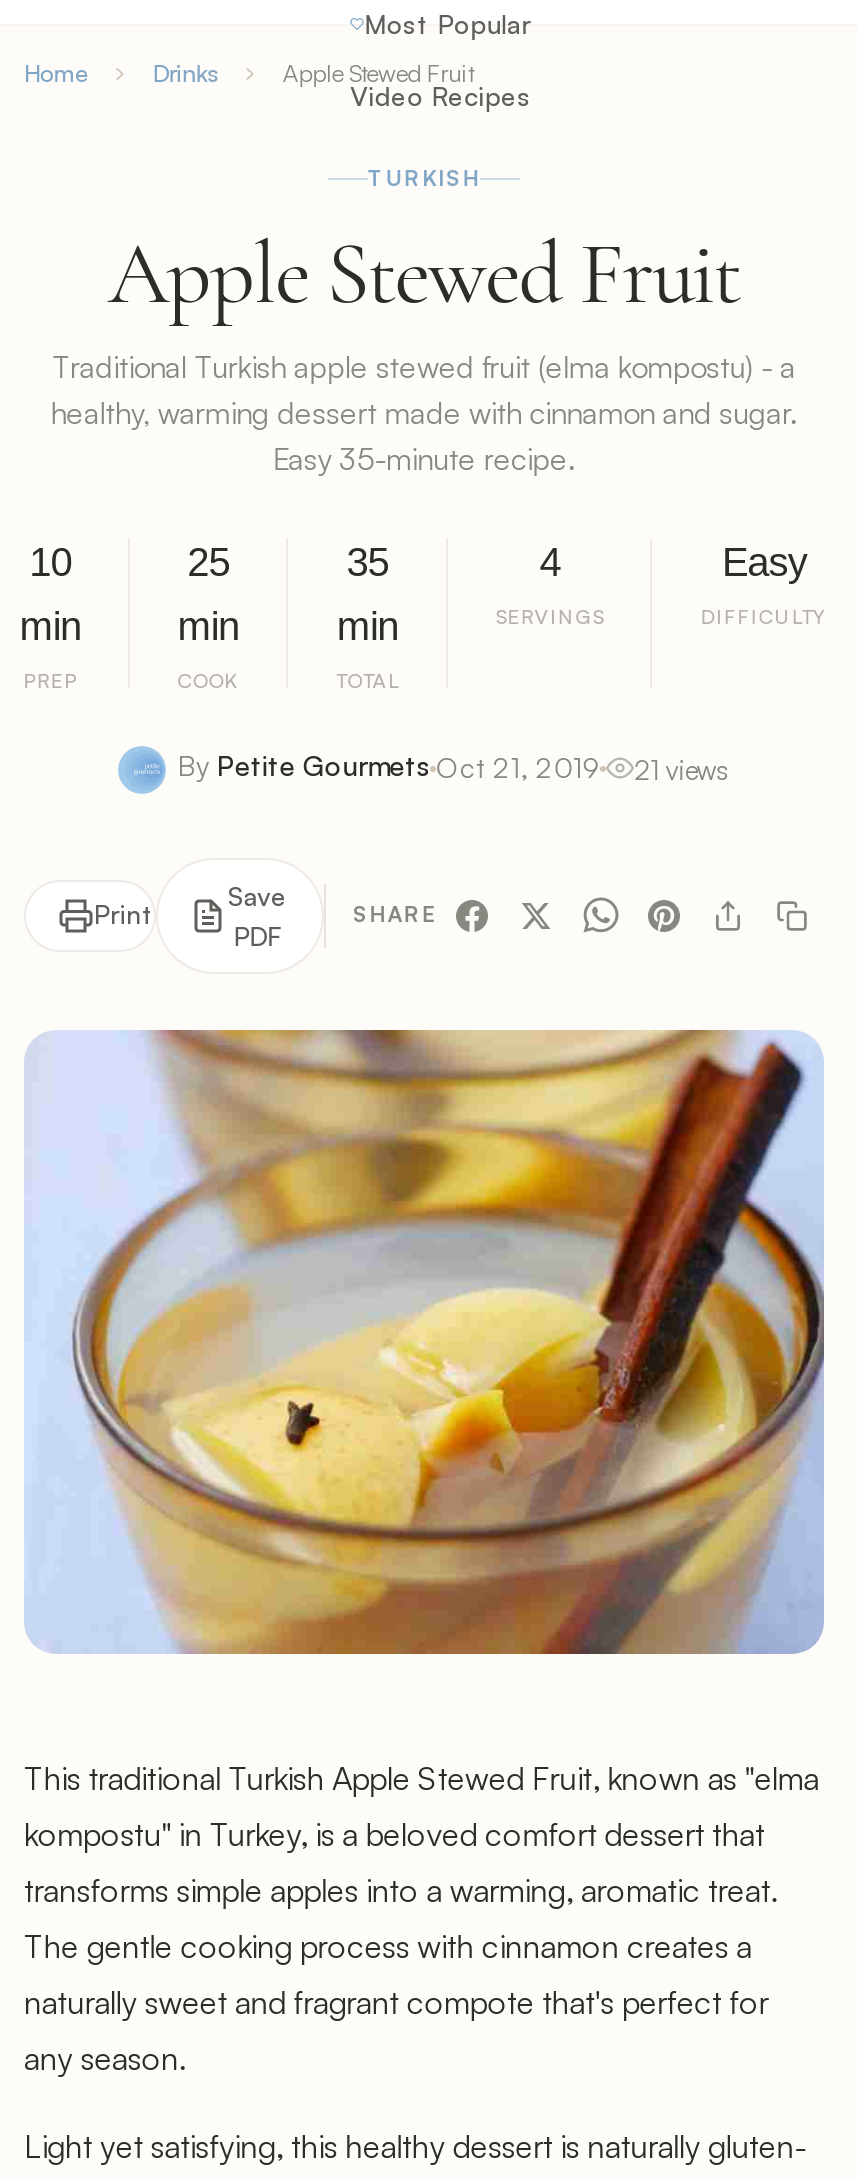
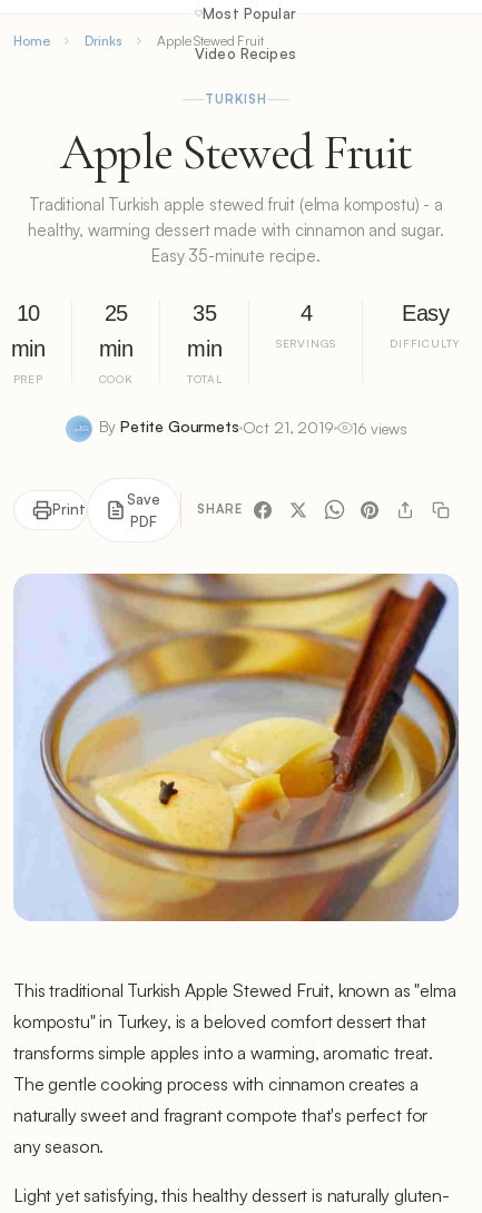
- By Petite Gourmets Oct 21, 2019 21 views
+ By Petite Gourmets Oct 21, 2019 16 views
